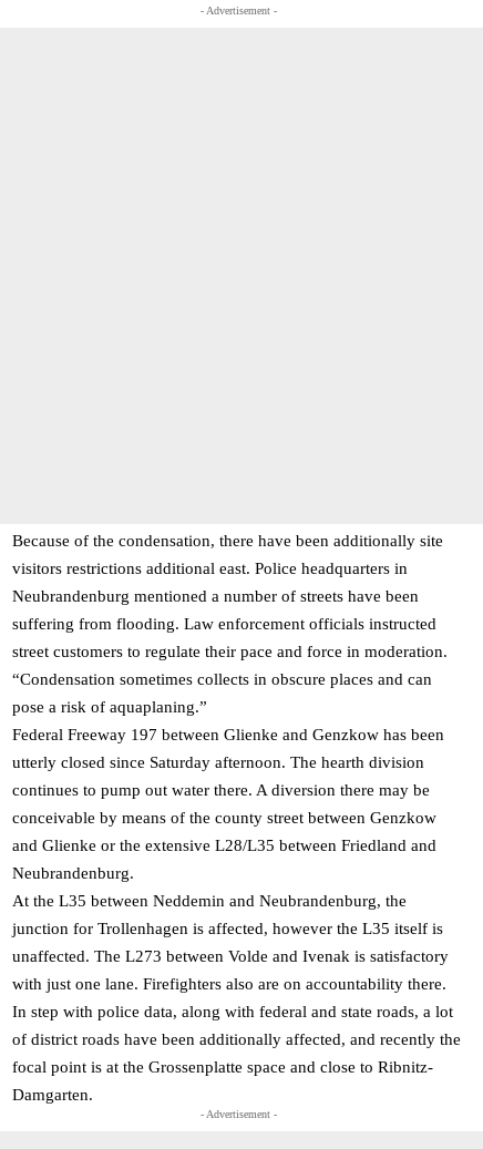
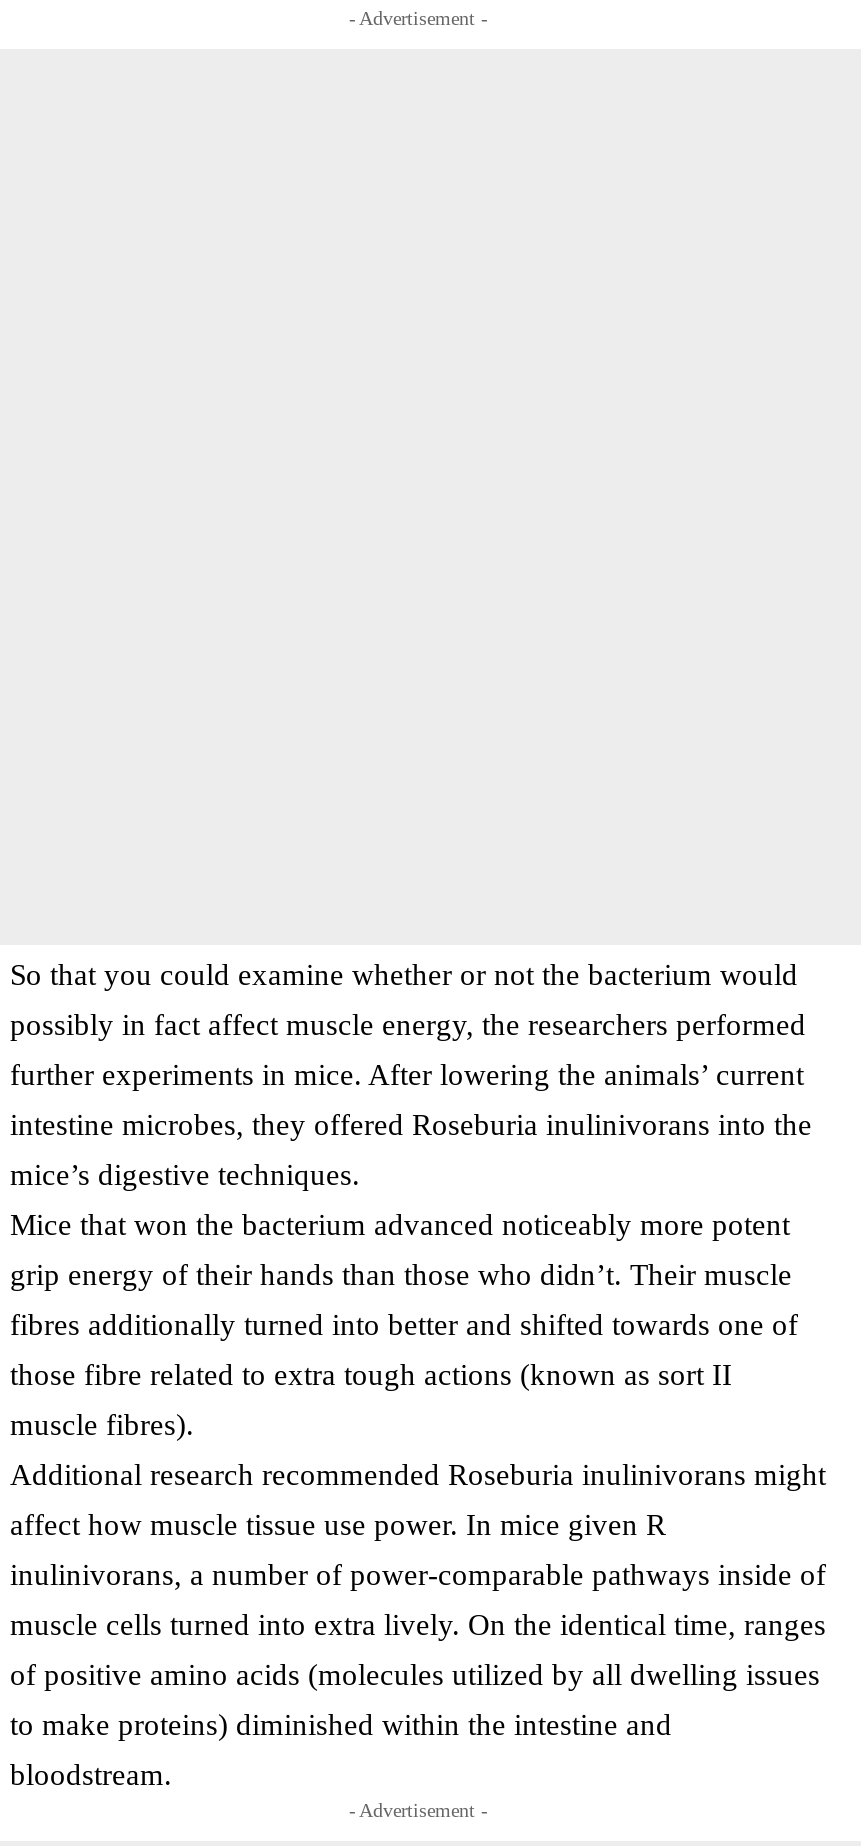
- Because of the condensation, there have been additionally site
- visitors restrictions additional east. Police headquarters in
- Neubrandenburg mentioned a number of streets have been
- suffering from flooding. Law enforcement officials instructed
- street customers to regulate their pace and force in moderation.
- “Condensation sometimes collects in obscure places and can
- pose a risk of aquaplaning.”
- Federal Freeway 197 between Glienke and Genzkow has been
- utterly closed since Saturday afternoon. The hearth division
- continues to pump out water there. A diversion there may be
- conceivable by means of the county street between Genzkow
- and Glienke or the extensive L28/L35 between Friedland and
- Neubrandenburg.
- At the L35 between Neddemin and Neubrandenburg, the
- junction for Trollenhagen is affected, however the L35 itself is
- unaffected. The L273 between Volde and Ivenak is satisfactory
- with just one lane. Firefighters also are on accountability there.
- In step with police data, along with federal and state roads, a lot
- of district roads have been additionally affected, and recently the
- focal point is at the Grossenplatte space and close to Ribnitz-
- Damgarten.
+ So that you could examine whether or not the bacterium would
+ possibly in fact affect muscle energy, the researchers performed
+ further experiments in mice. After lowering the animals’ current
+ intestine microbes, they offered Roseburia inulinivorans into the
+ mice’s digestive techniques.
+ Mice that won the bacterium advanced noticeably more potent
+ grip energy of their hands than those who didn’t. Their muscle
+ fibres additionally turned into better and shifted towards one of
+ those fibre related to extra tough actions (known as sort II
+ muscle fibres).
+ Additional research recommended Roseburia inulinivorans might
+ affect how muscle tissue use power. In mice given R
+ inulinivorans, a number of power‑comparable pathways inside of
+ muscle cells turned into extra lively. On the identical time, ranges
+ of positive amino acids (molecules utilized by all dwelling issues
+ to make proteins) diminished within the intestine and
+ bloodstream.
